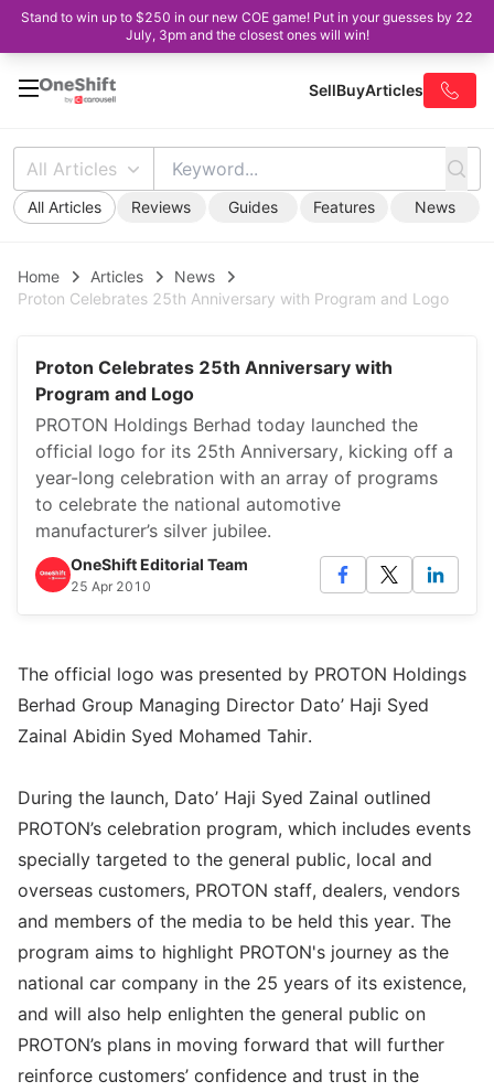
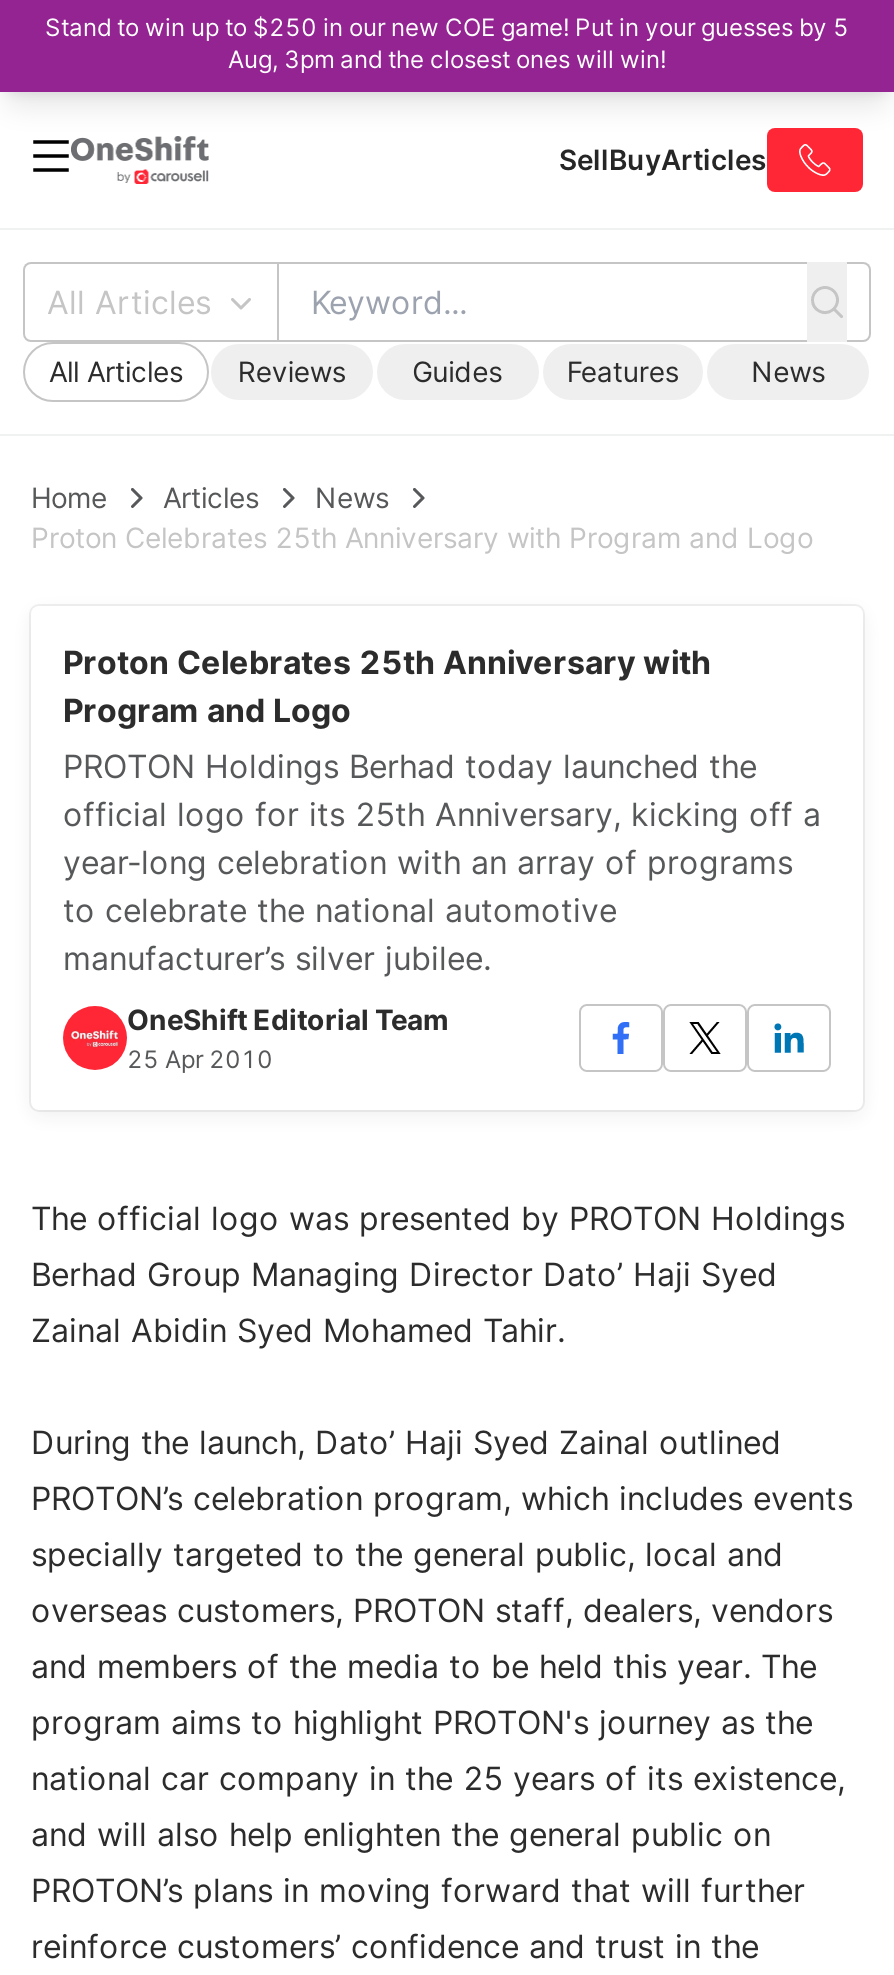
- Stand to win up to $250 in our new COE game! Put in your guesses by 22
+ Stand to win up to $250 in our new COE game! Put in your guesses by 5

- July, 3pm and the closest ones will win!
+ Aug, 3pm and the closest ones will win!
